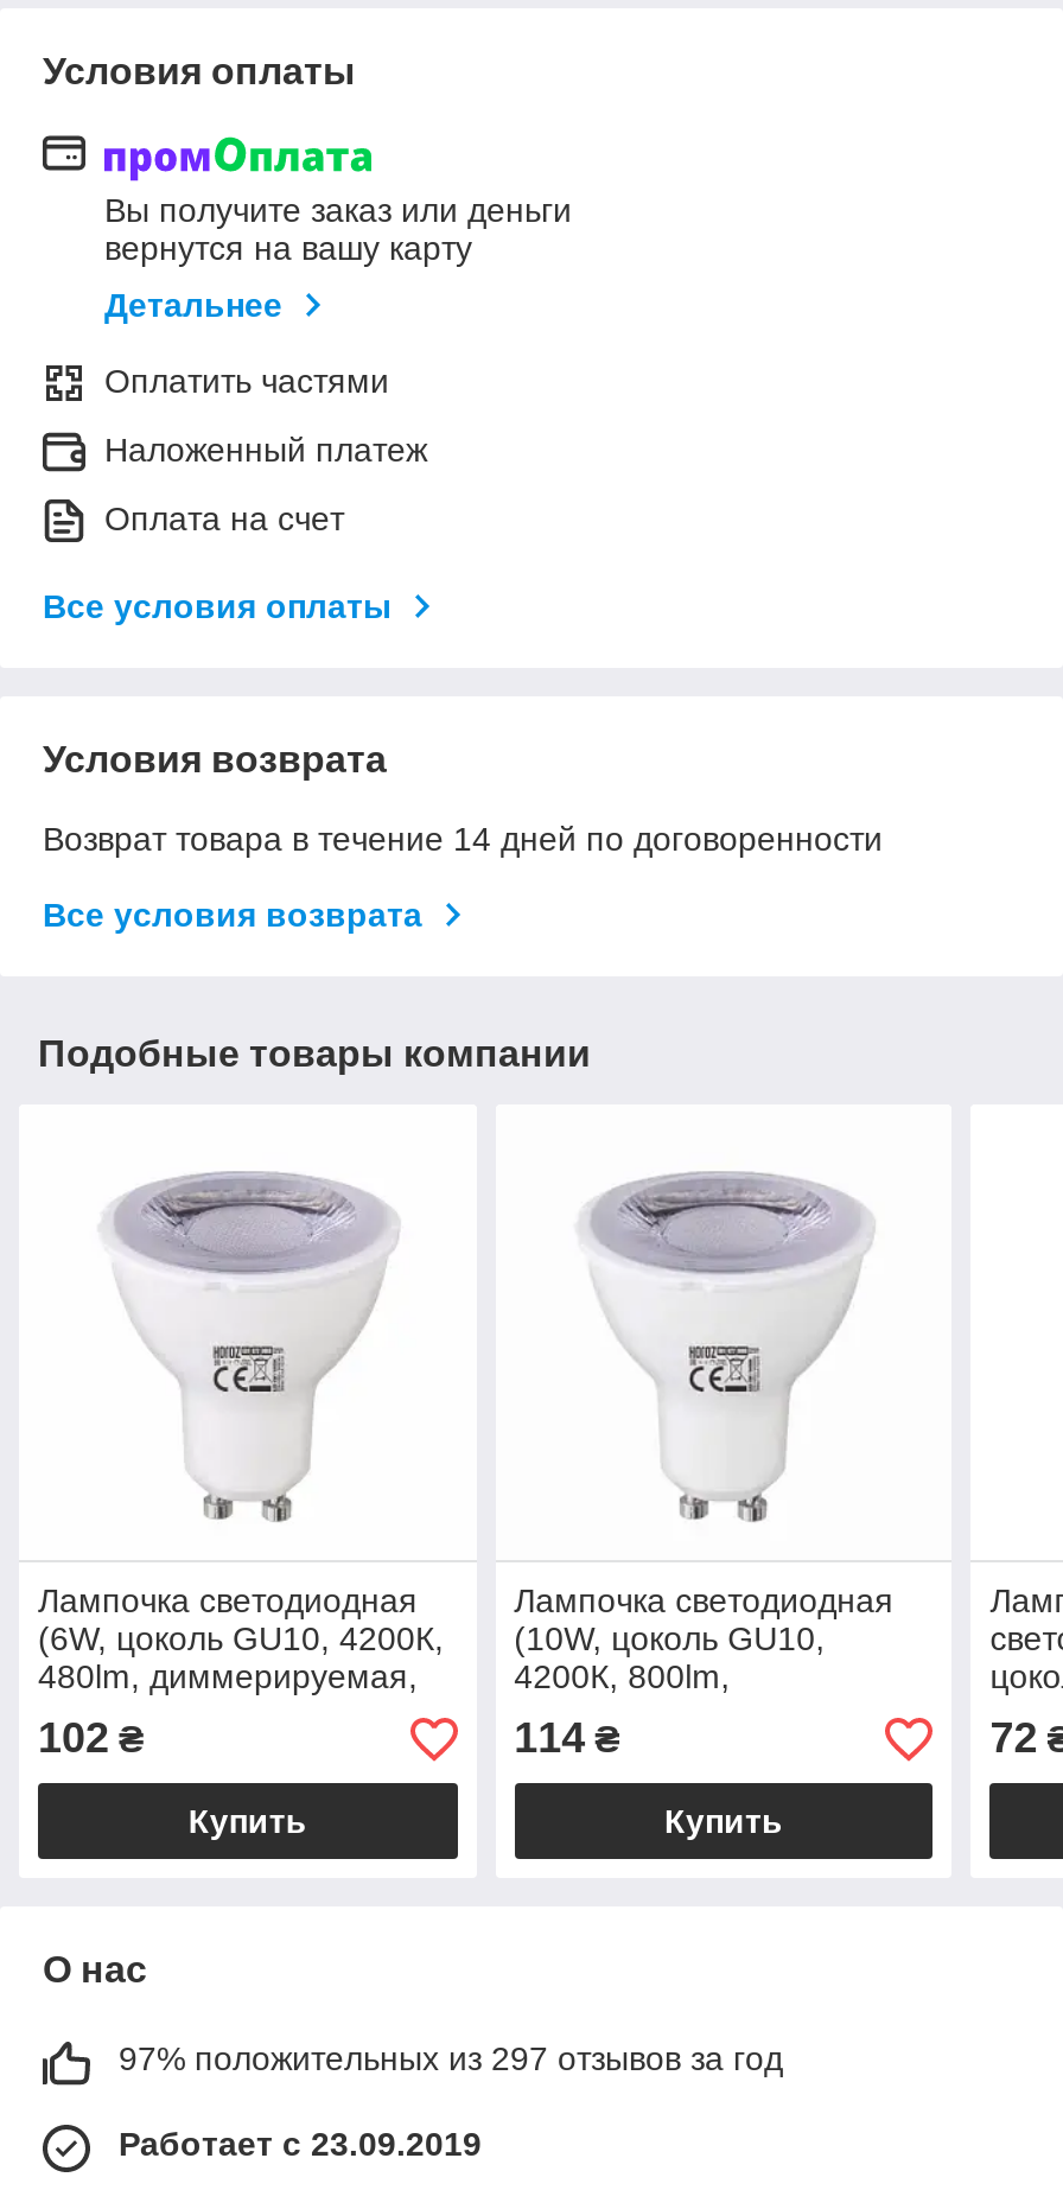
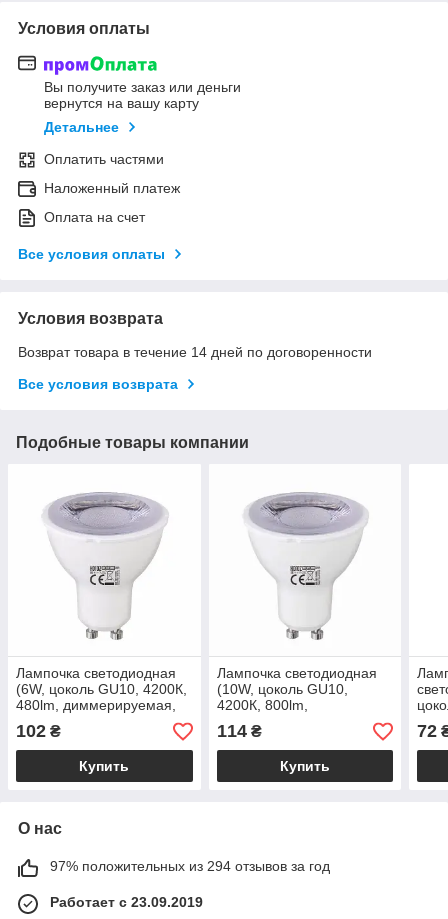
- 97% положительных из 297 отзывов за год
+ 97% положительных из 294 отзывов за год
